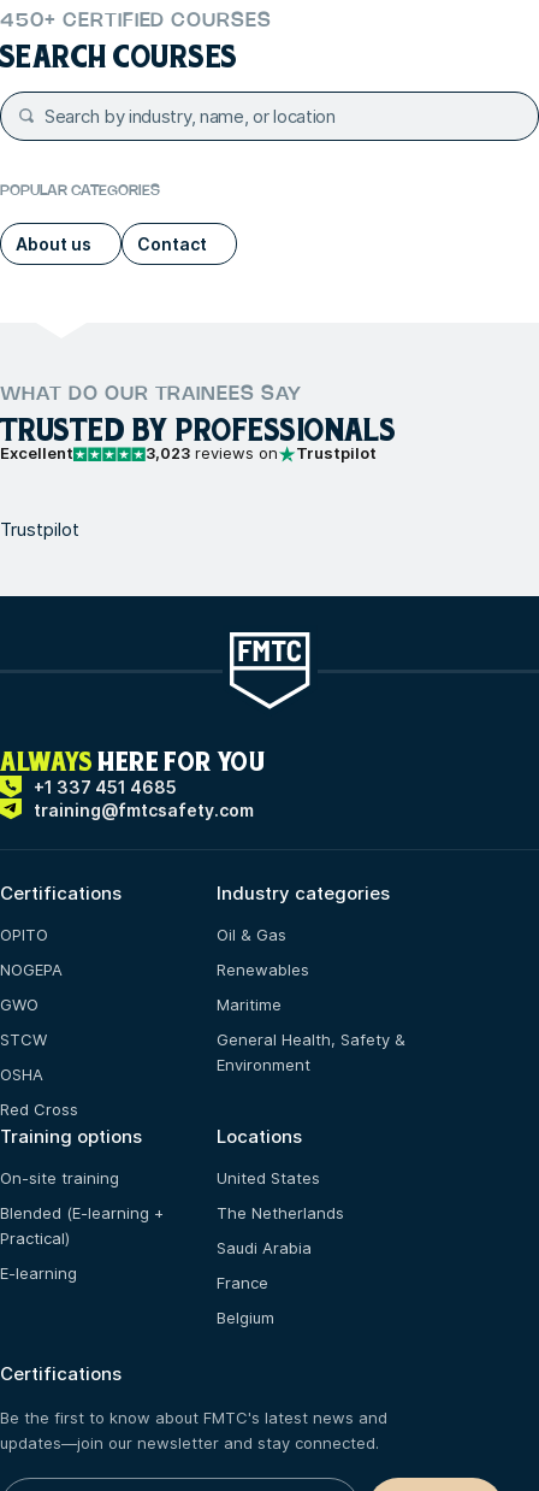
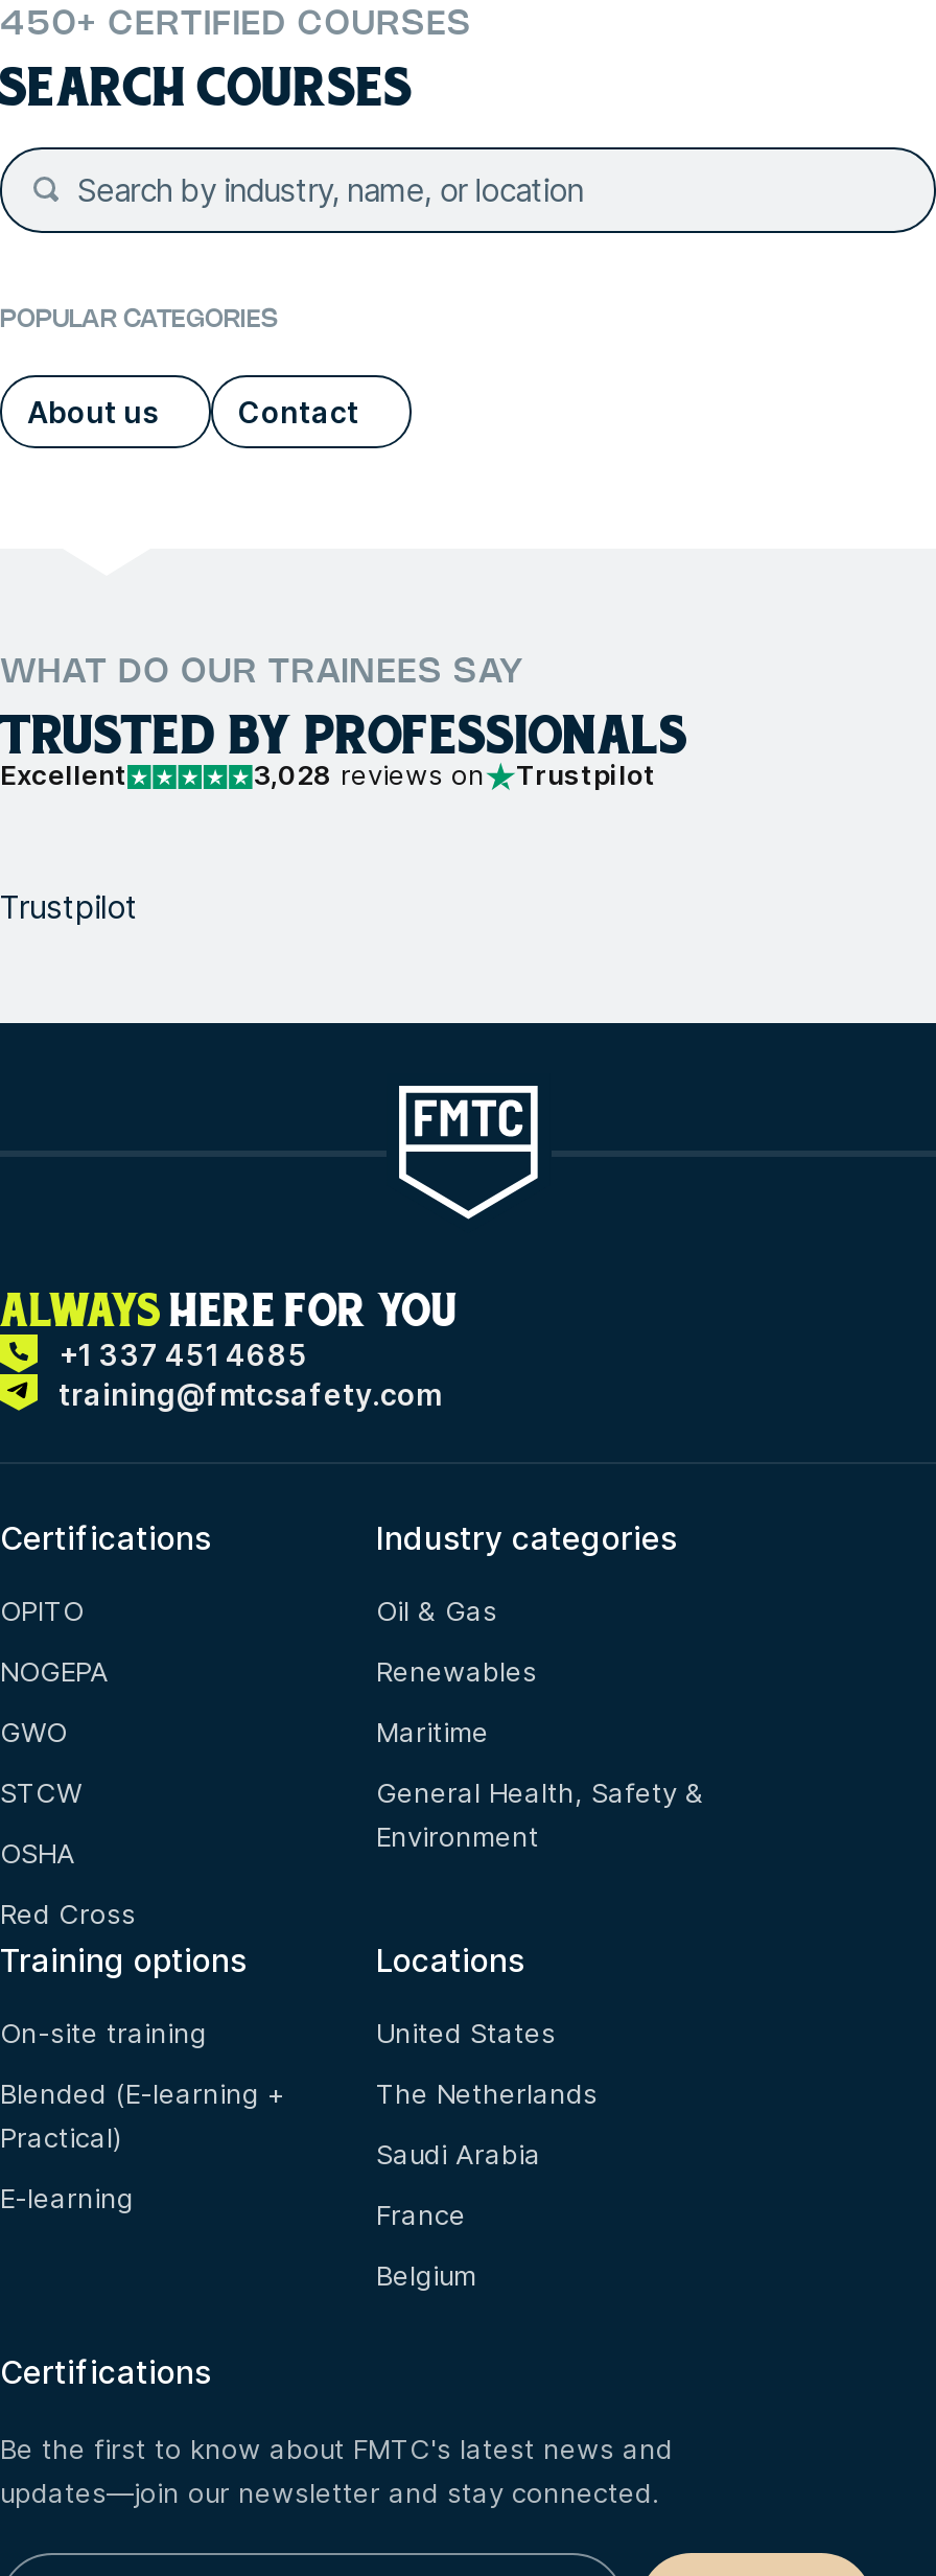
- 3,023 reviews on Trustpilot
+ 3,028 reviews on Trustpilot
